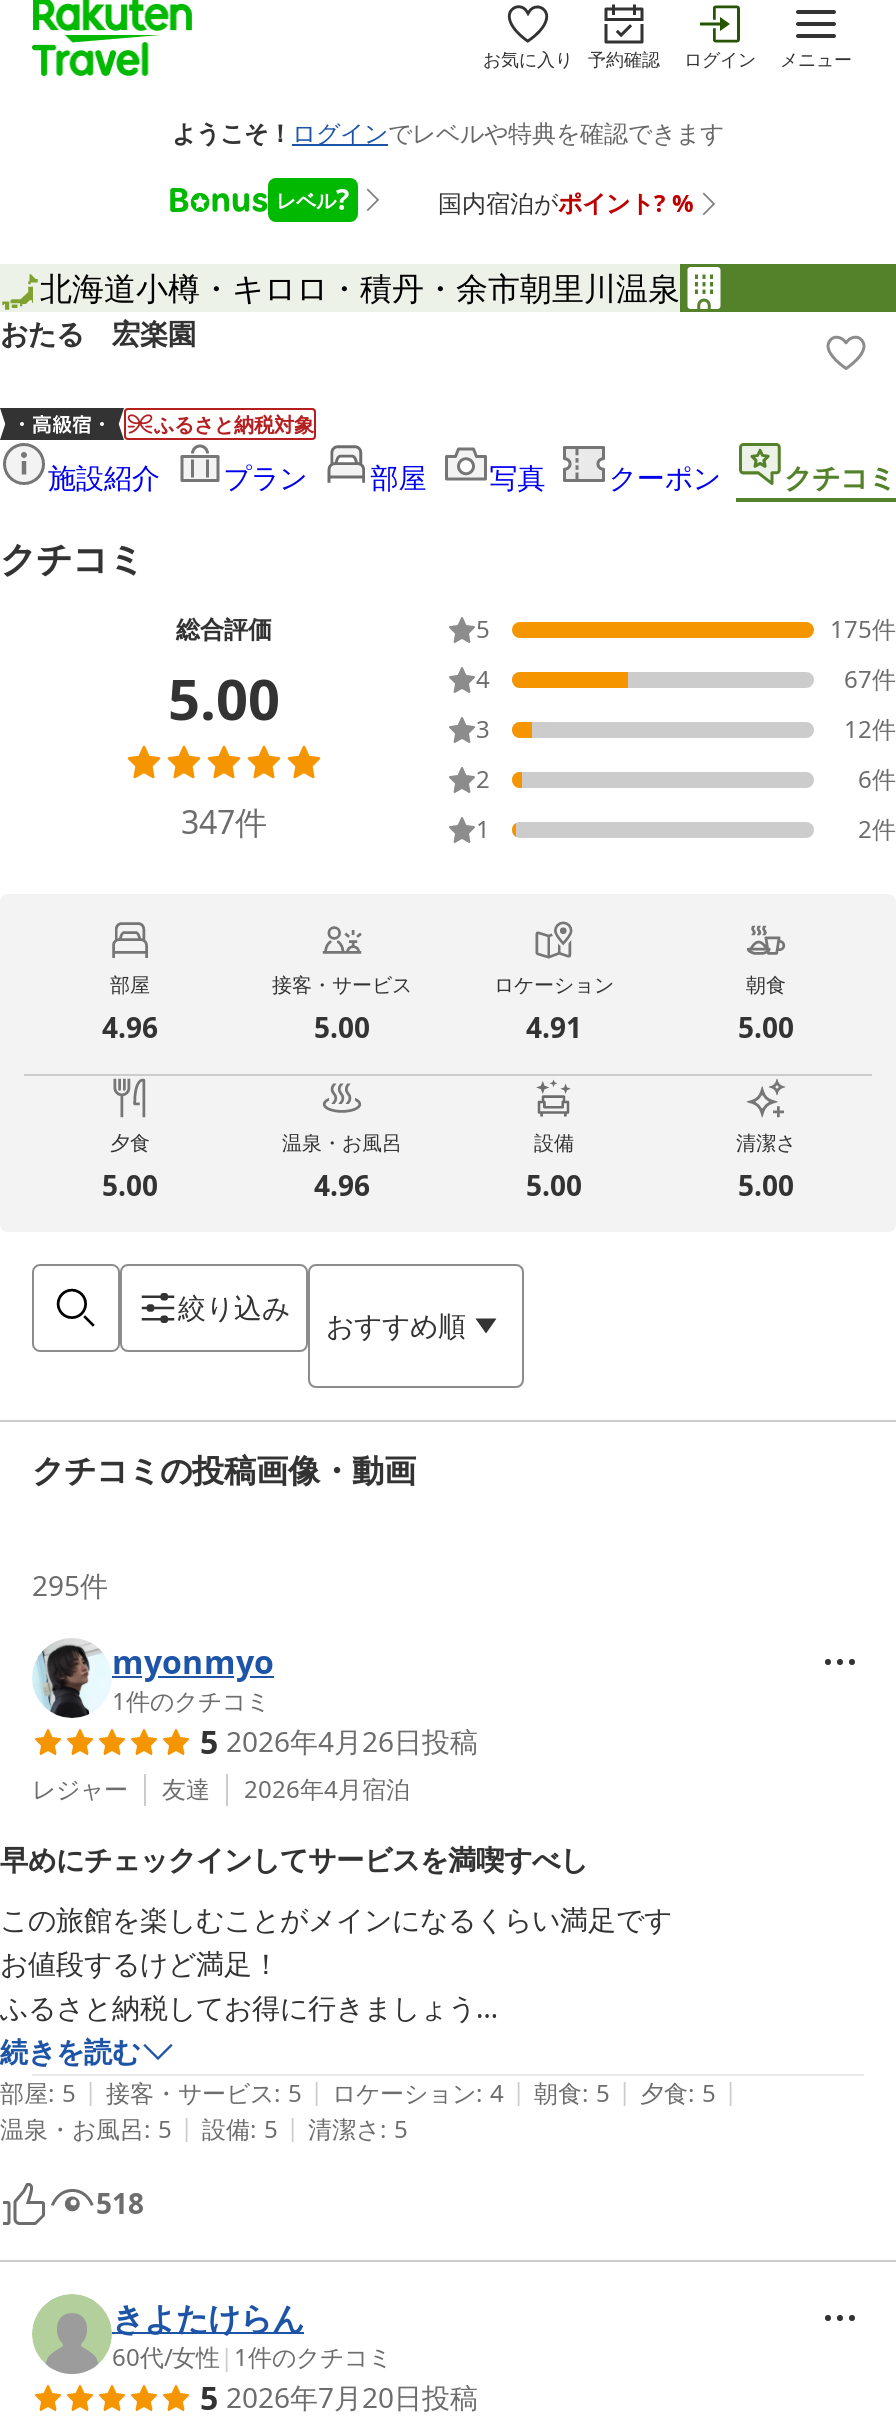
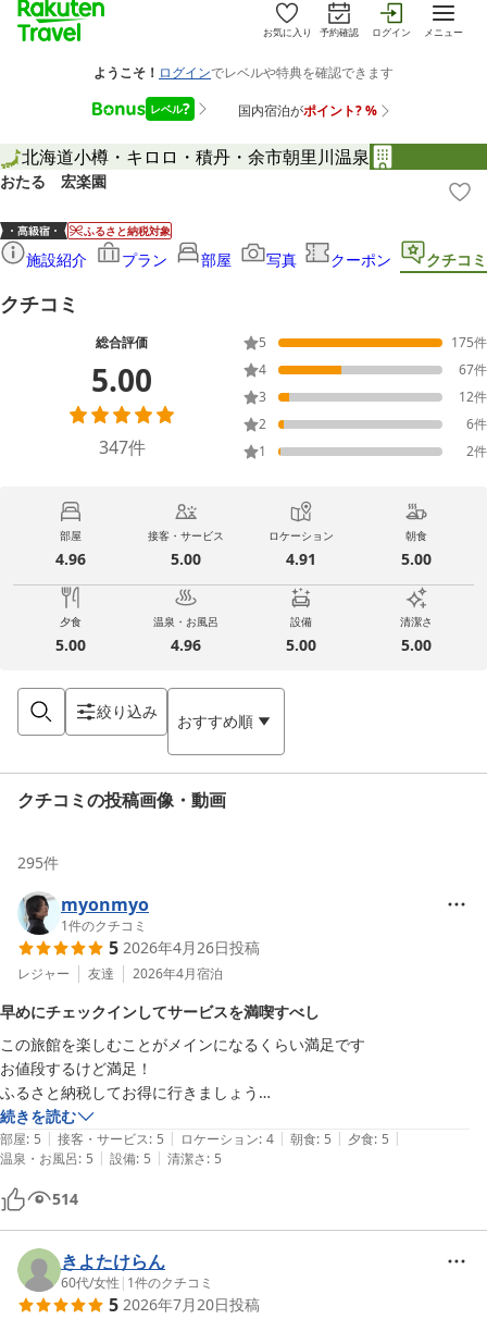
- 518
+ 514
